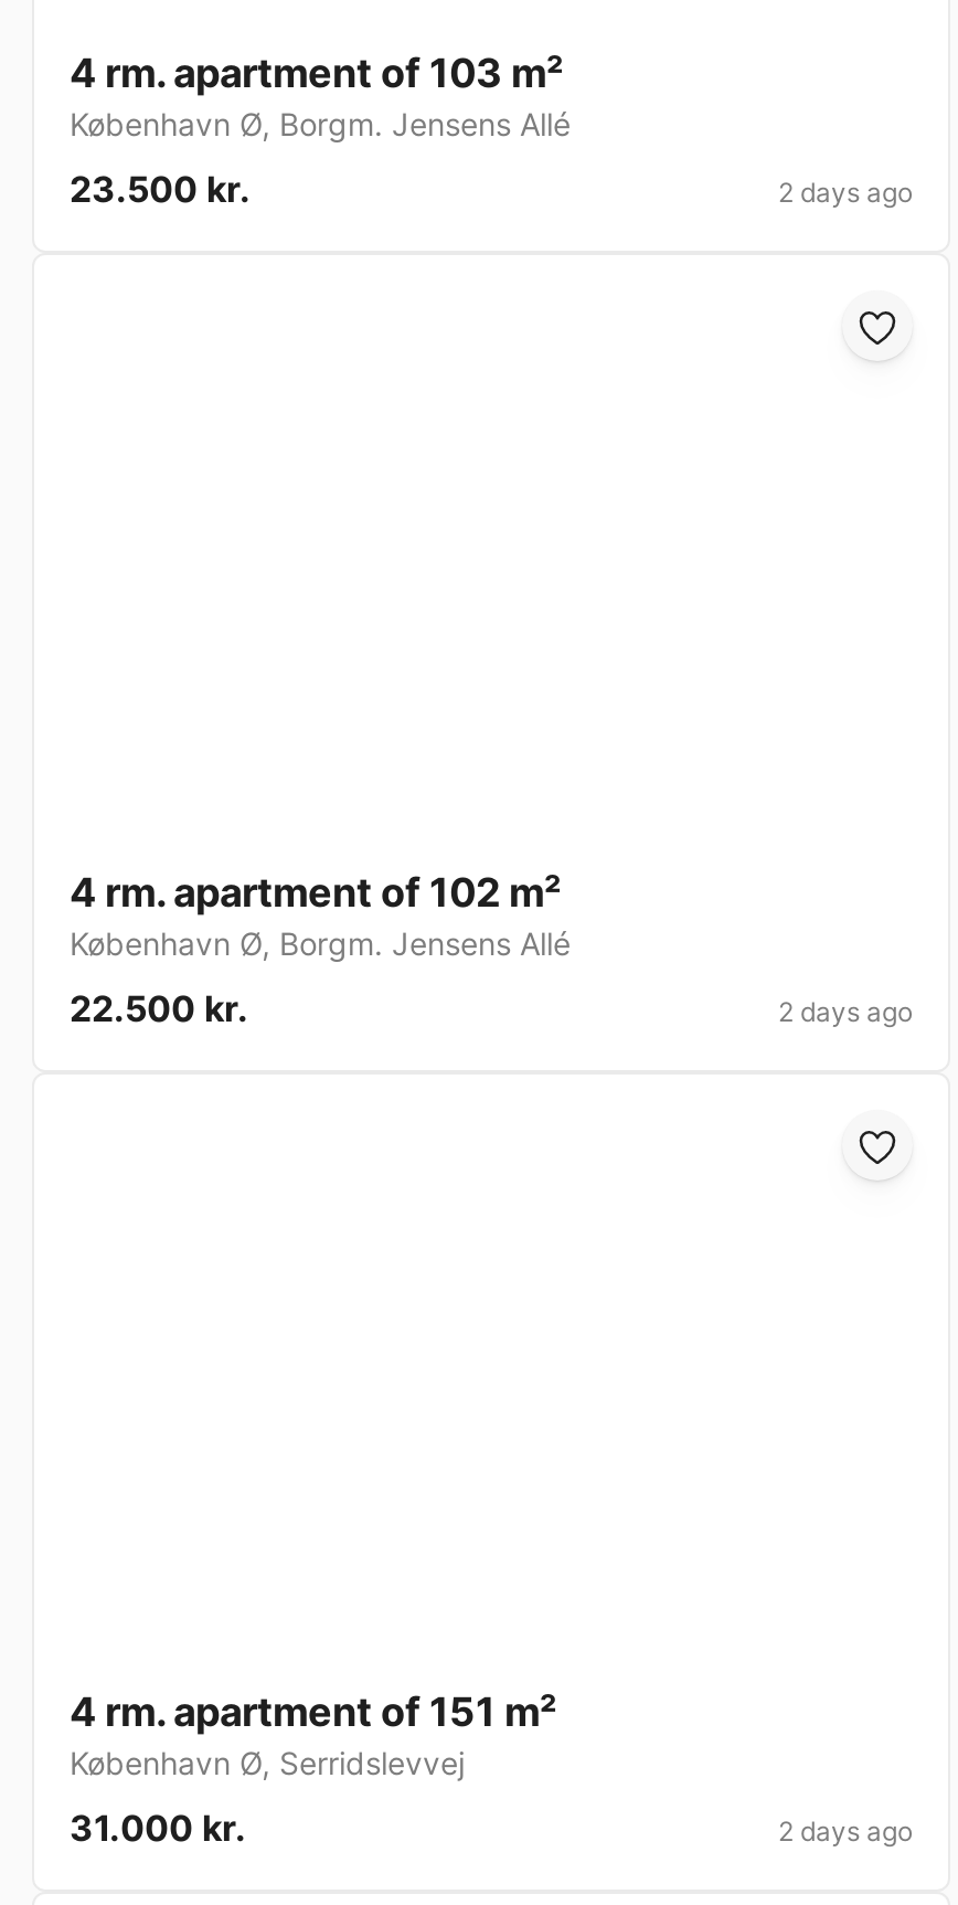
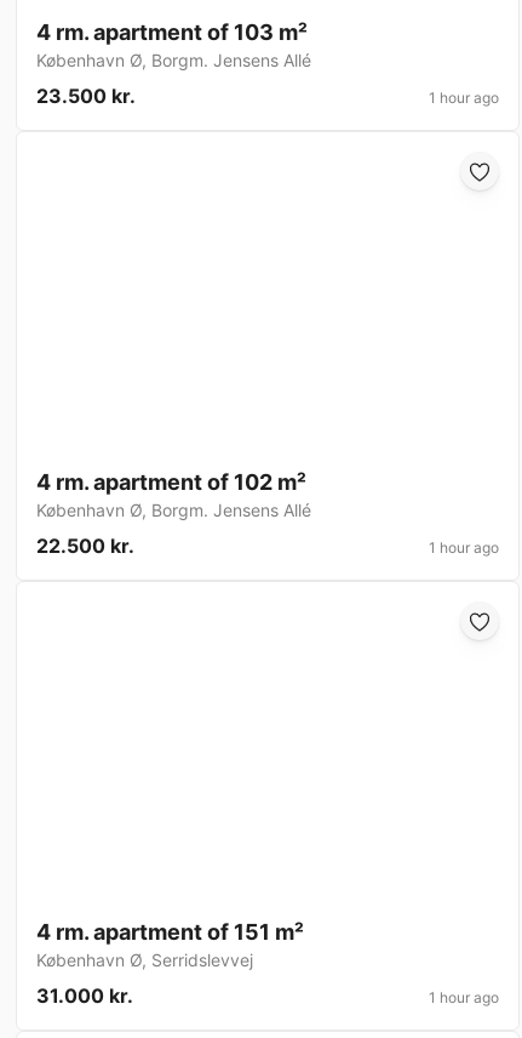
- 2 days ago
+ 1 hour ago

- 2 days ago
+ 1 hour ago

- 2 days ago
+ 1 hour ago
